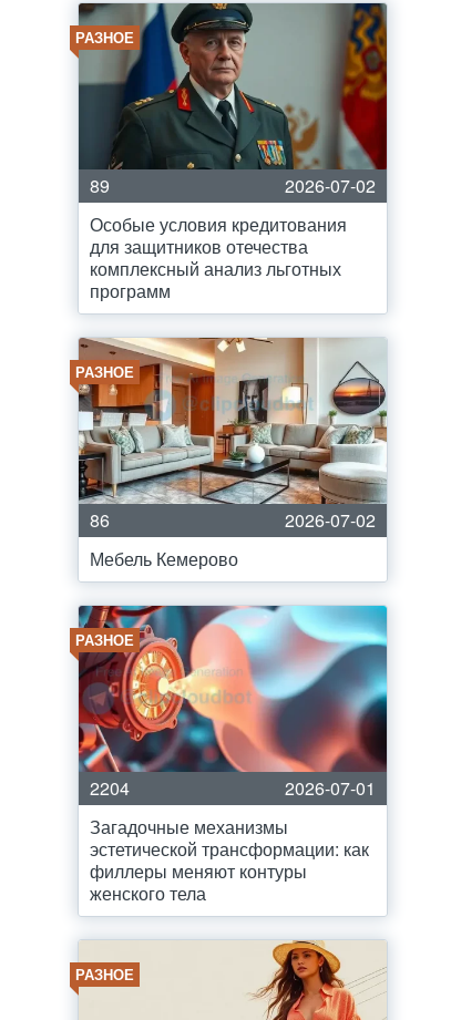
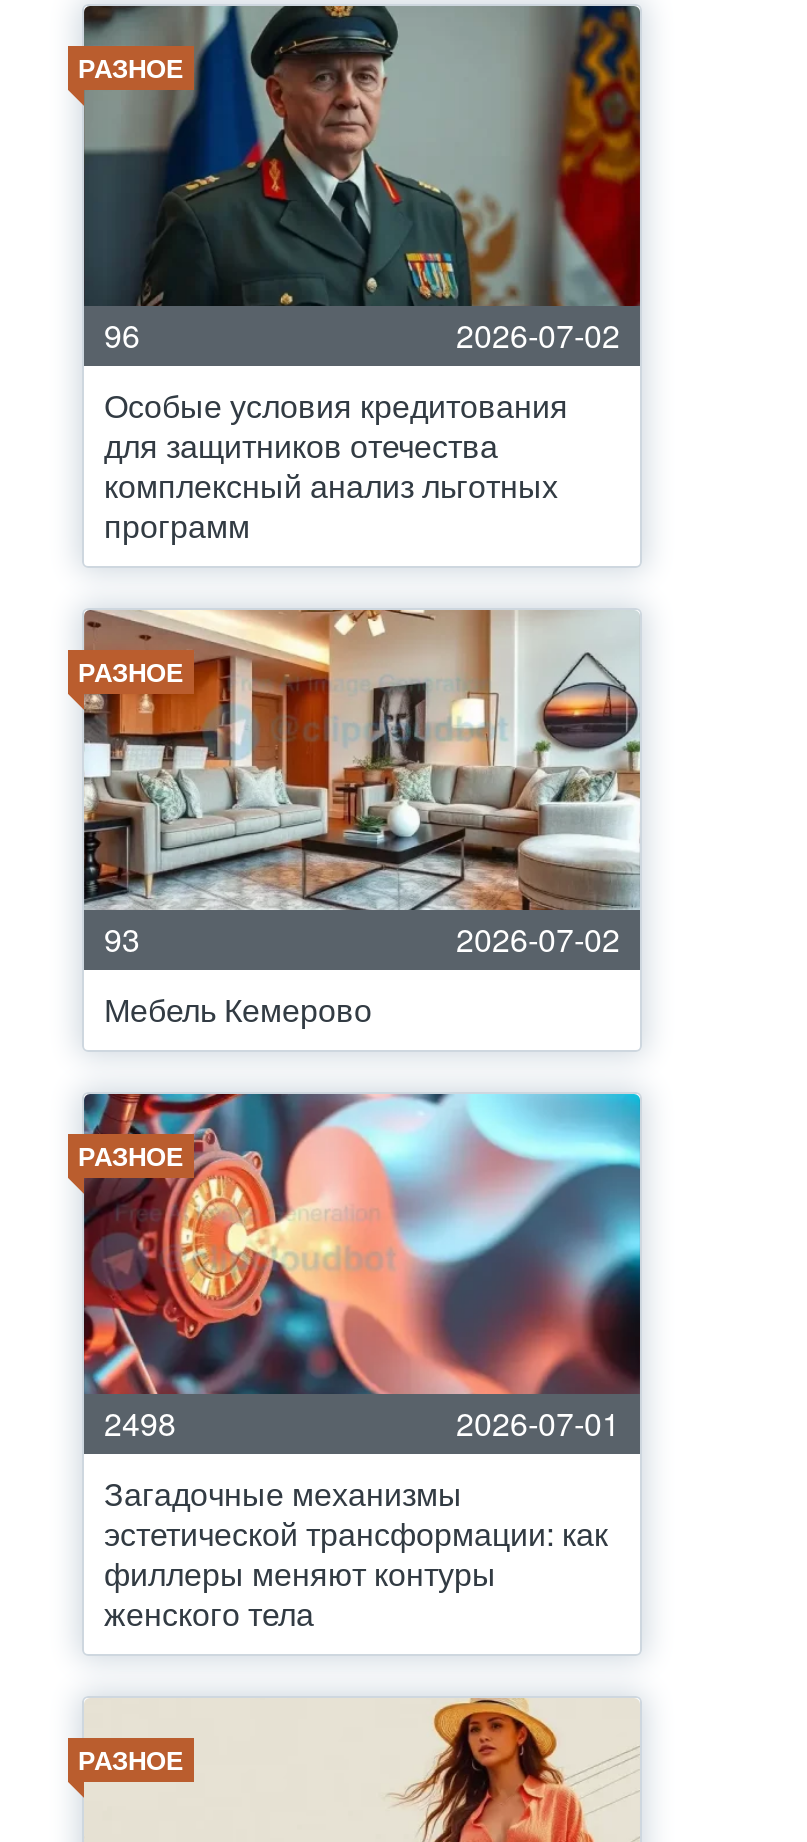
- 89
+ 96

- 86
+ 93

- 2204
+ 2498
